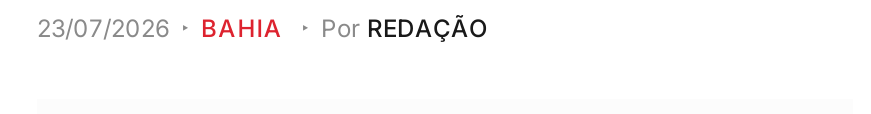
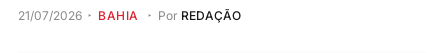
- 23/07/2026 BAHIA Por REDAÇÃO
+ 21/07/2026 BAHIA Por REDAÇÃO
